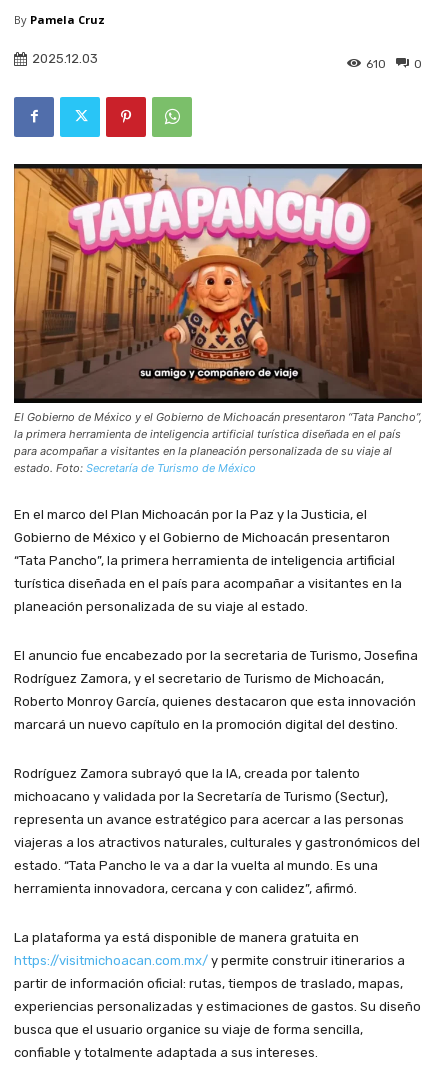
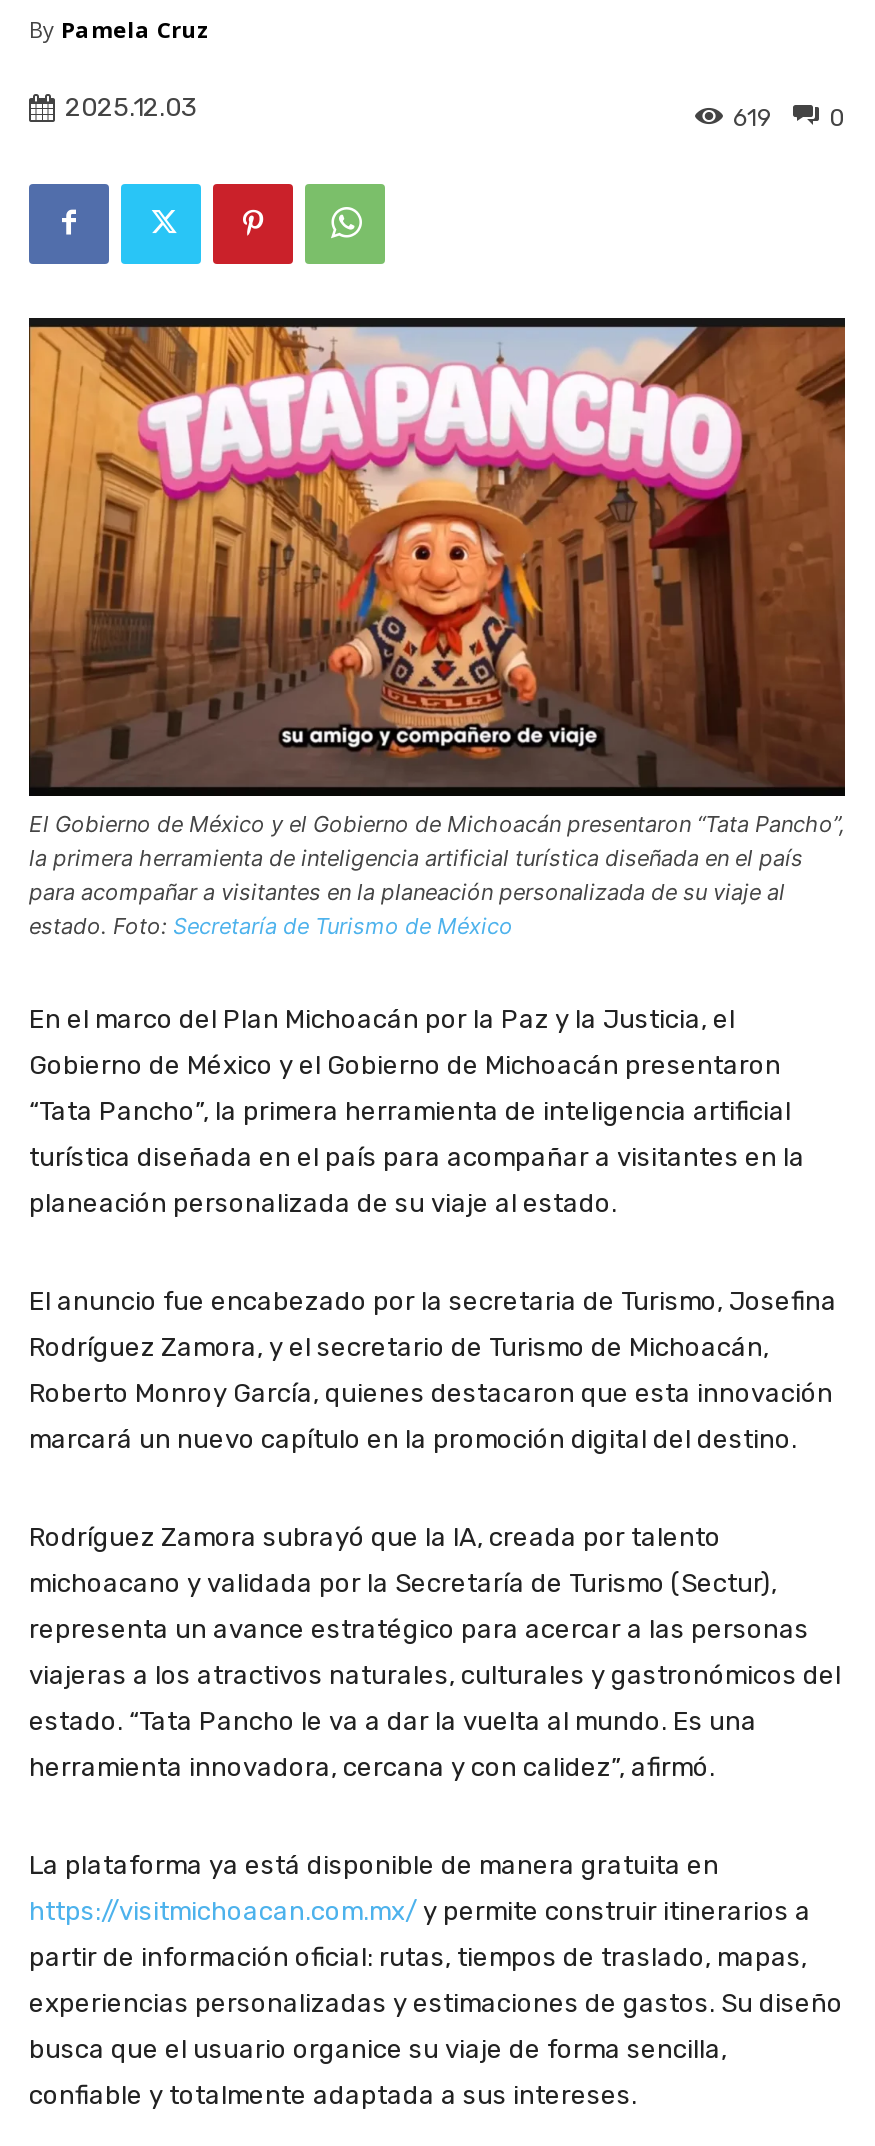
- 610 0
+ 619 0
